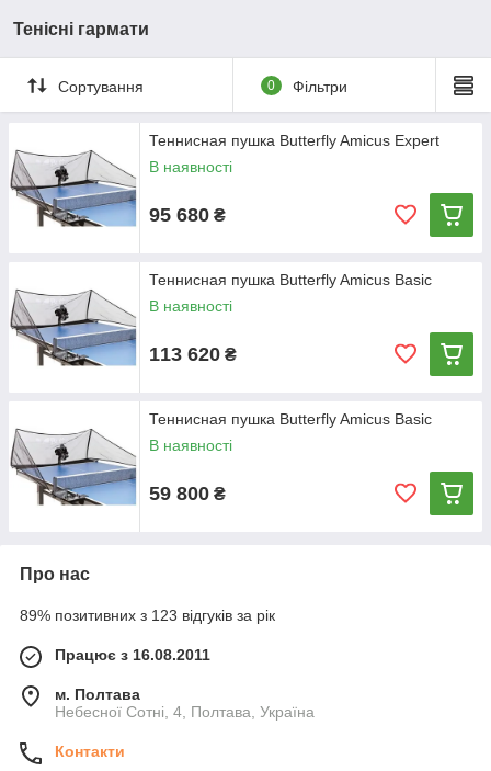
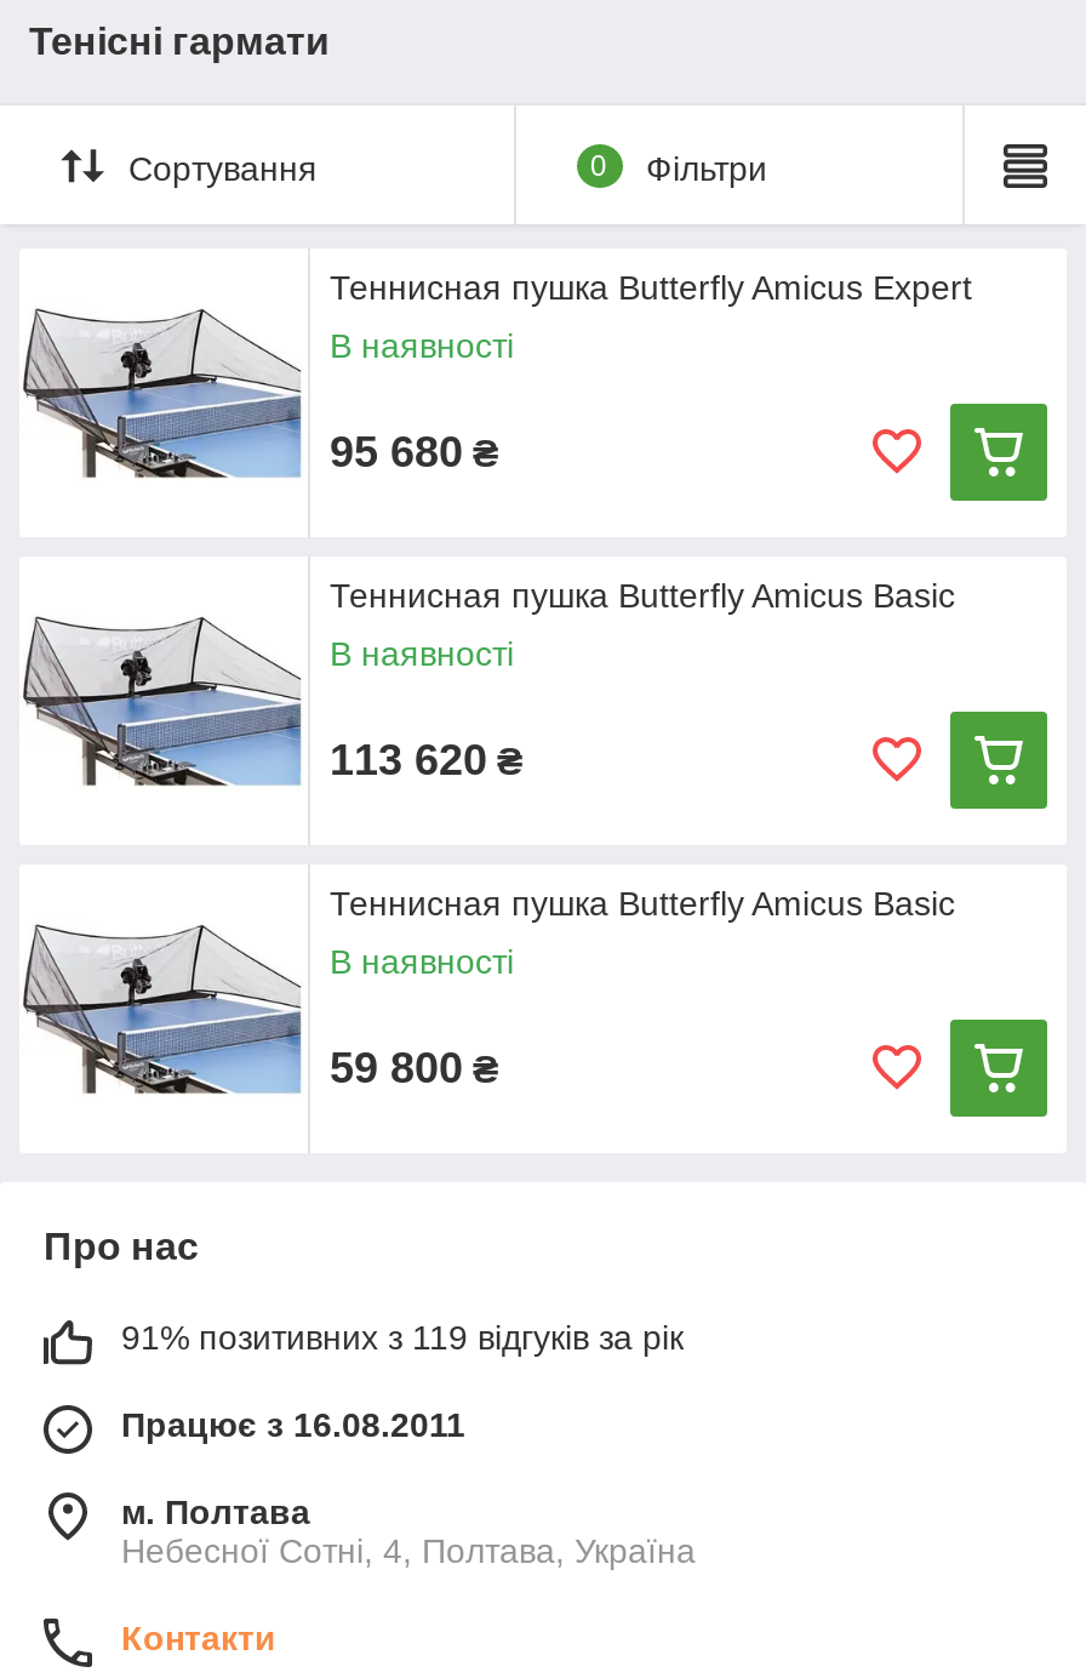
- 89% позитивних з 123 відгуків за рік
+ 91% позитивних з 119 відгуків за рік
